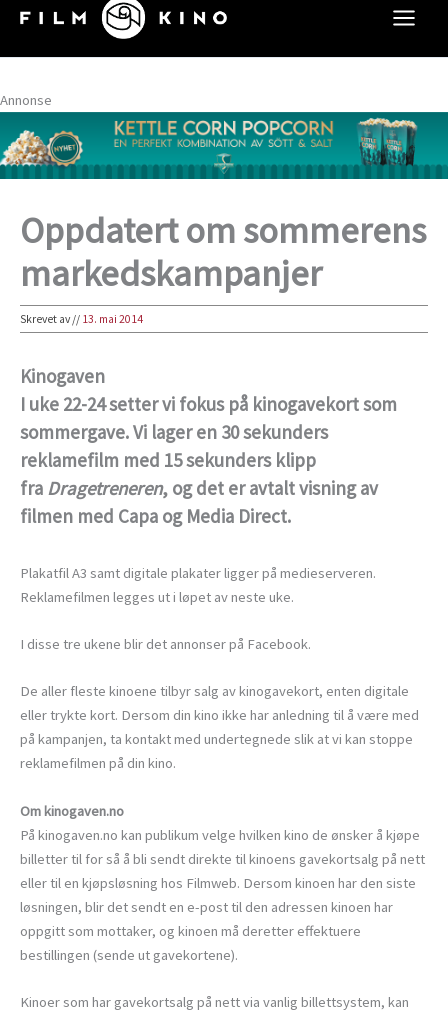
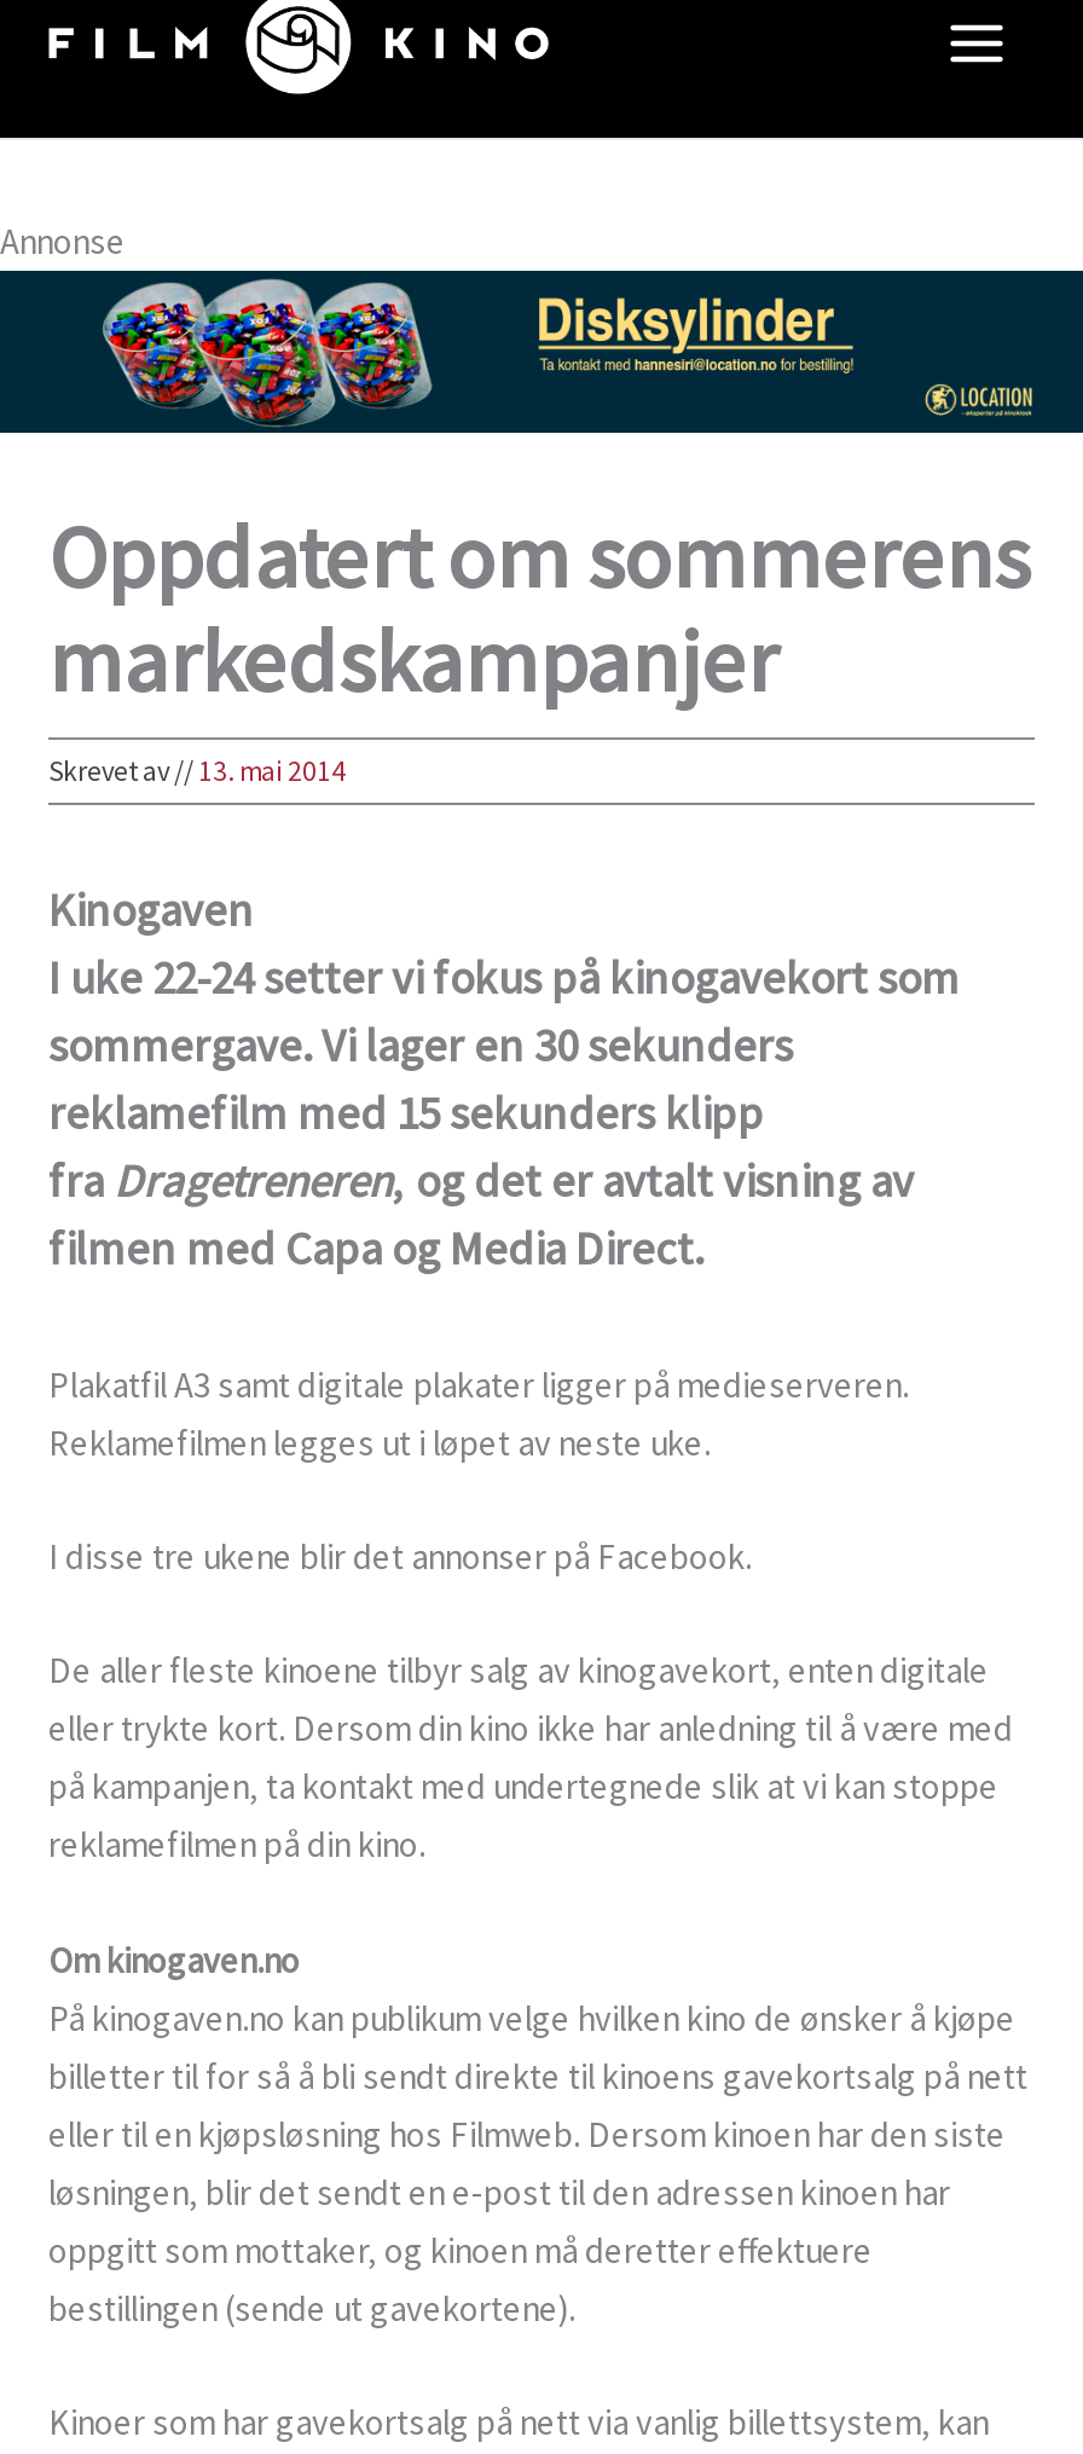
- [image]
+ [image]
